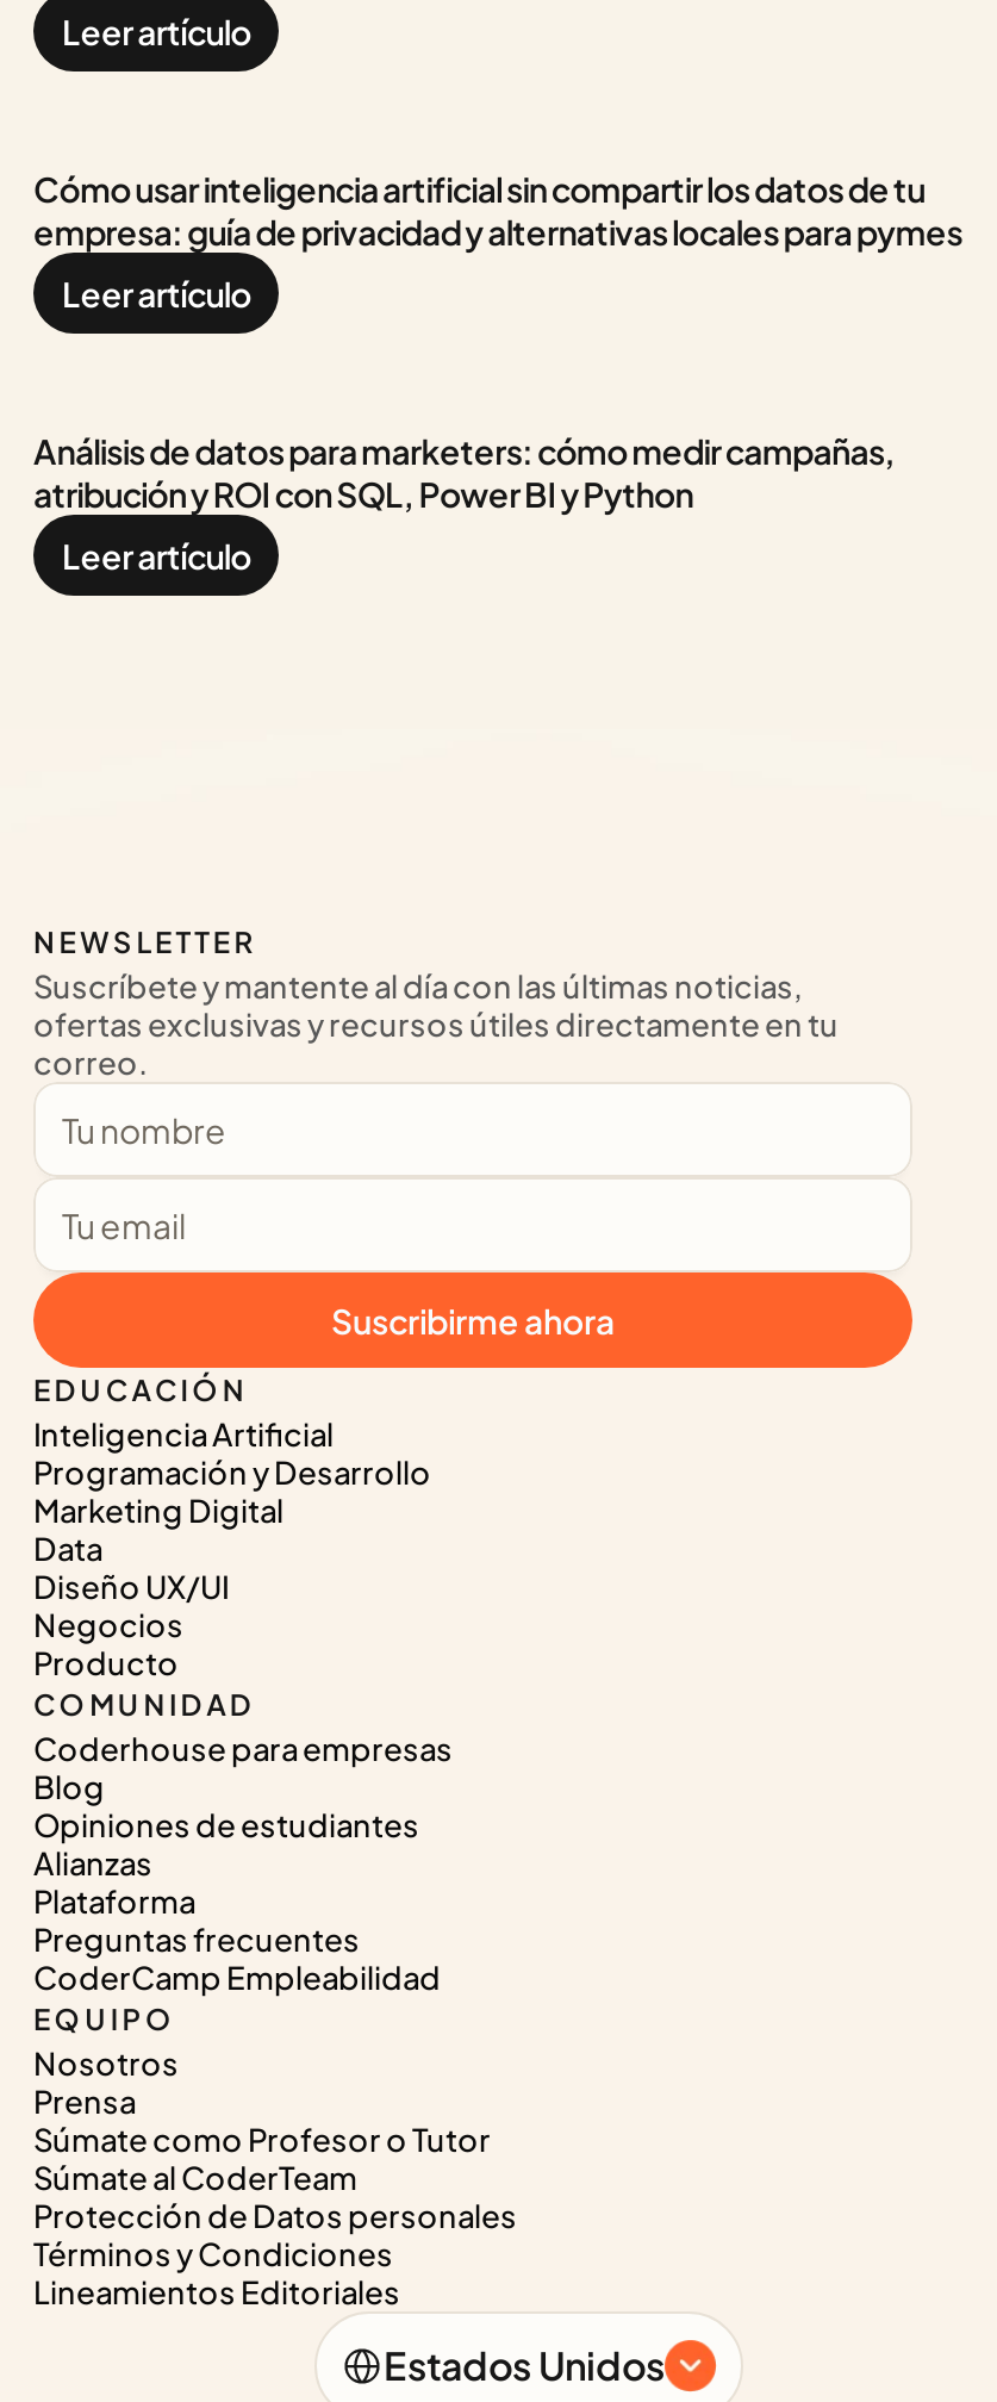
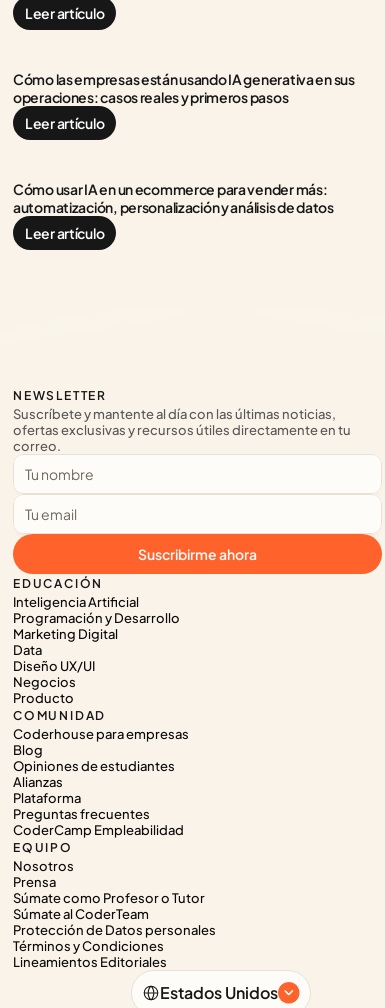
- Cómo usar inteligencia artificial sin compartir los datos de tu
- empresa: guía de privacidad y alternativas locales para pymes
+ Cómo las empresas están usando IA generativa en sus
+ operaciones: casos reales y primeros pasos

- Análisis de datos para marketers: cómo medir campañas,
- atribución y ROI con SQL, Power BI y Python
+ Cómo usar IA en un ecommerce para vender más:
+ automatización, personalización y análisis de datos
